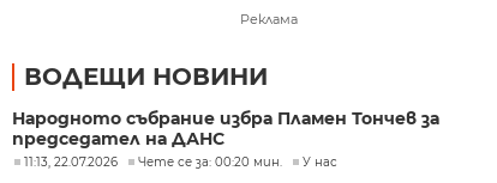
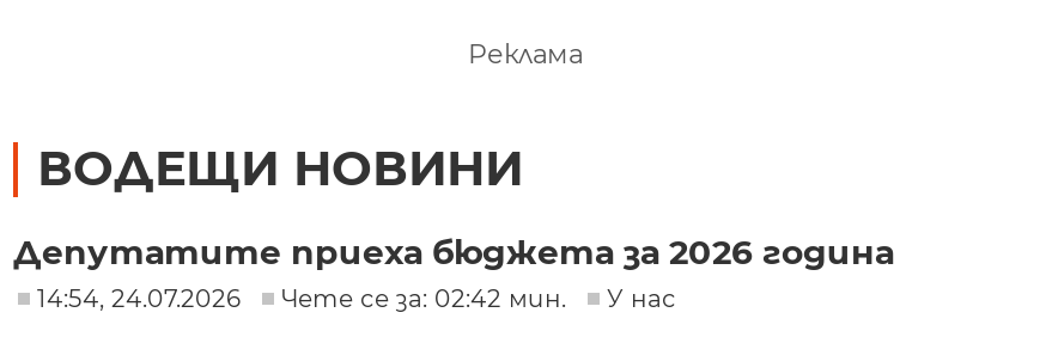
- Народното събрание избра Пламен Тончев за
- председател на ДАНС
- 11:13, 22.07.2026
- Чете се за: 00:20 мин.
+ Депутатите приеха бюджета за 2026 година
+ 14:54, 24.07.2026
+ Чете се за: 02:42 мин.
